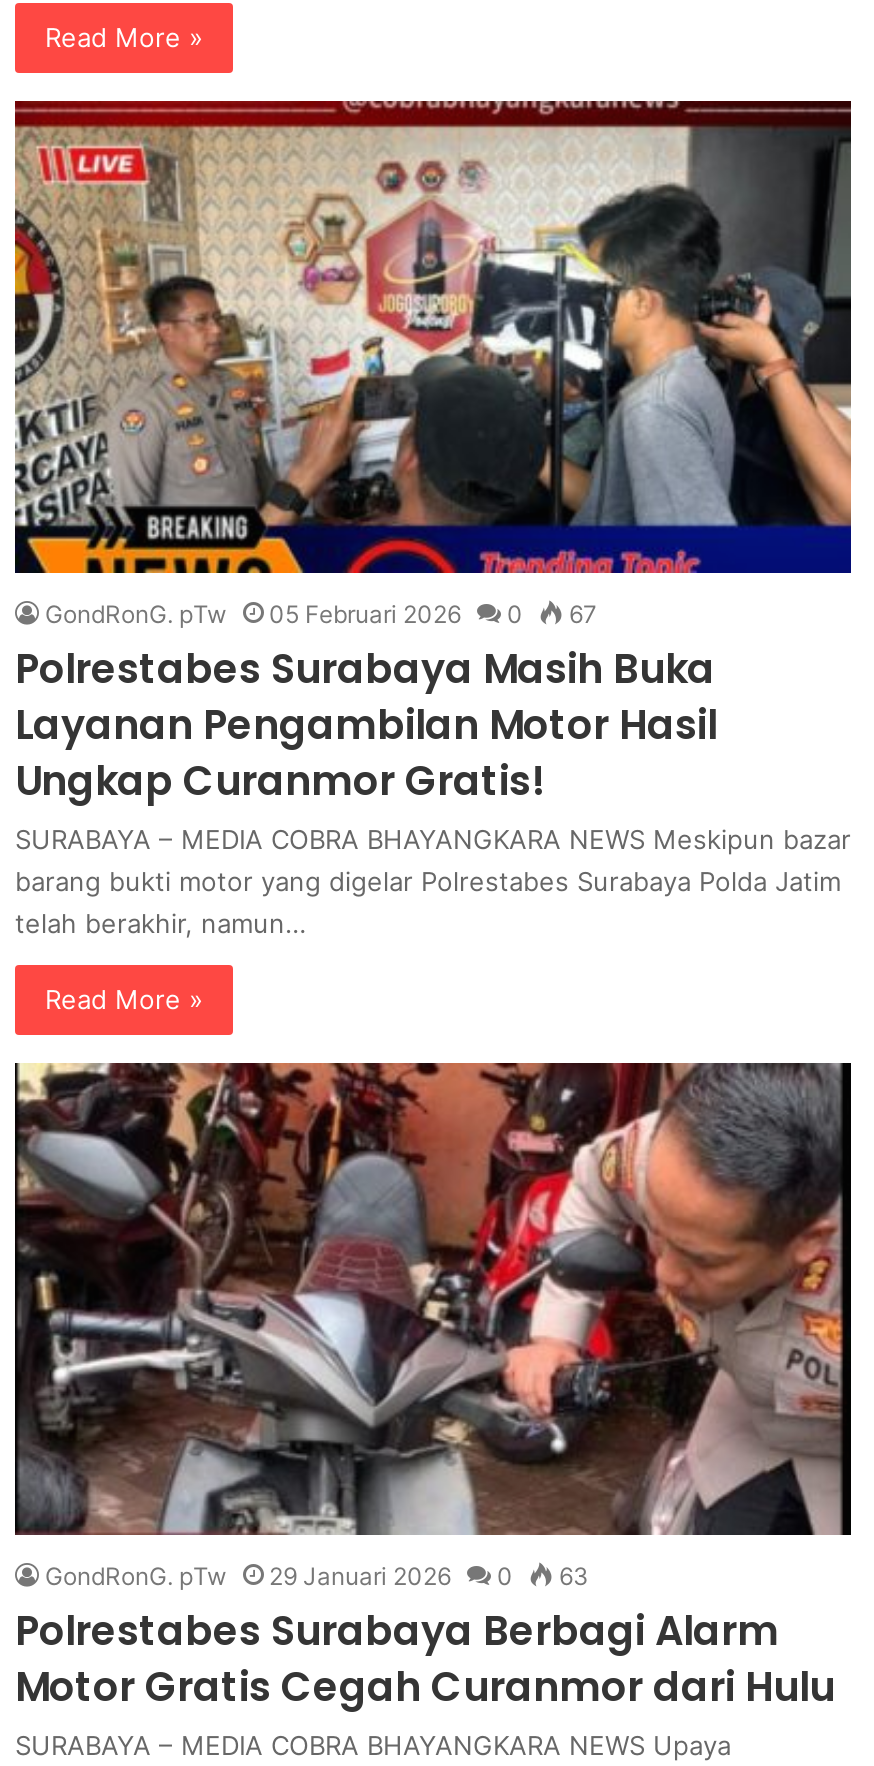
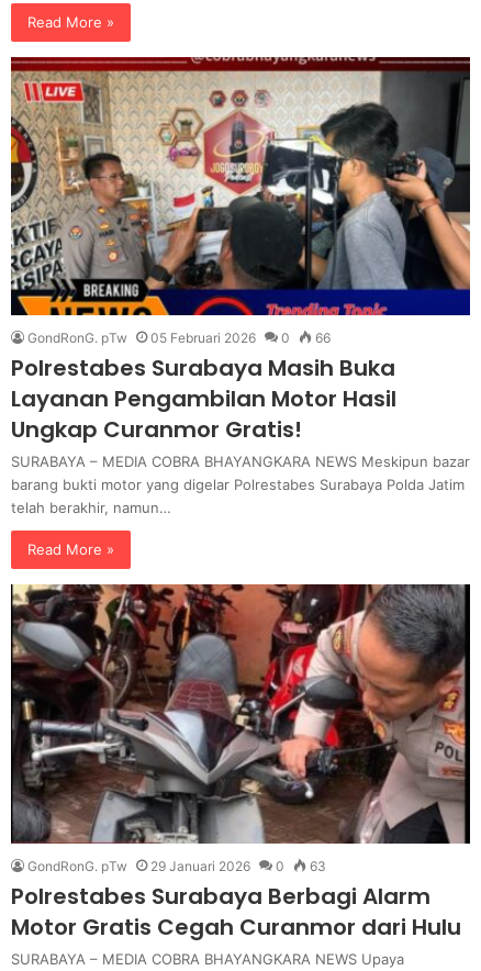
- GondRonG. pTw 05 Februari 2026 0 67
+ GondRonG. pTw 05 Februari 2026 0 66
